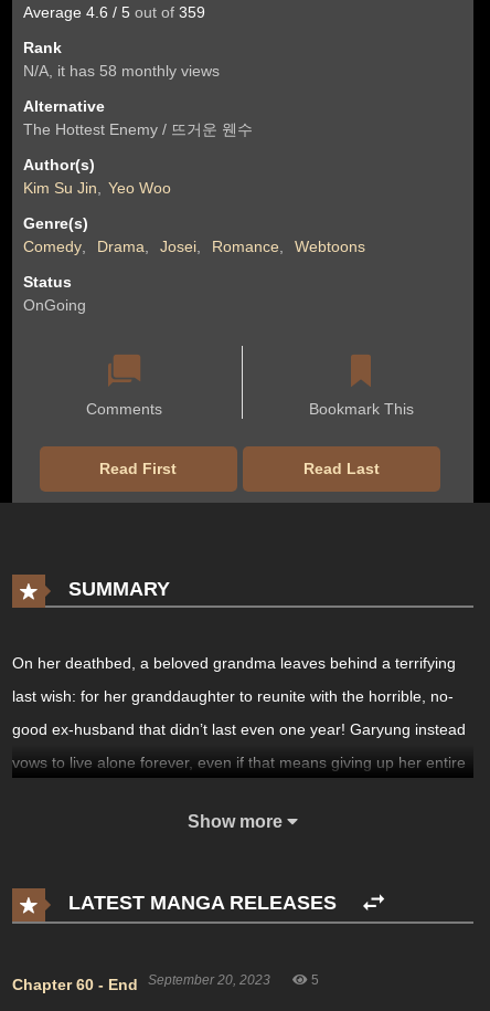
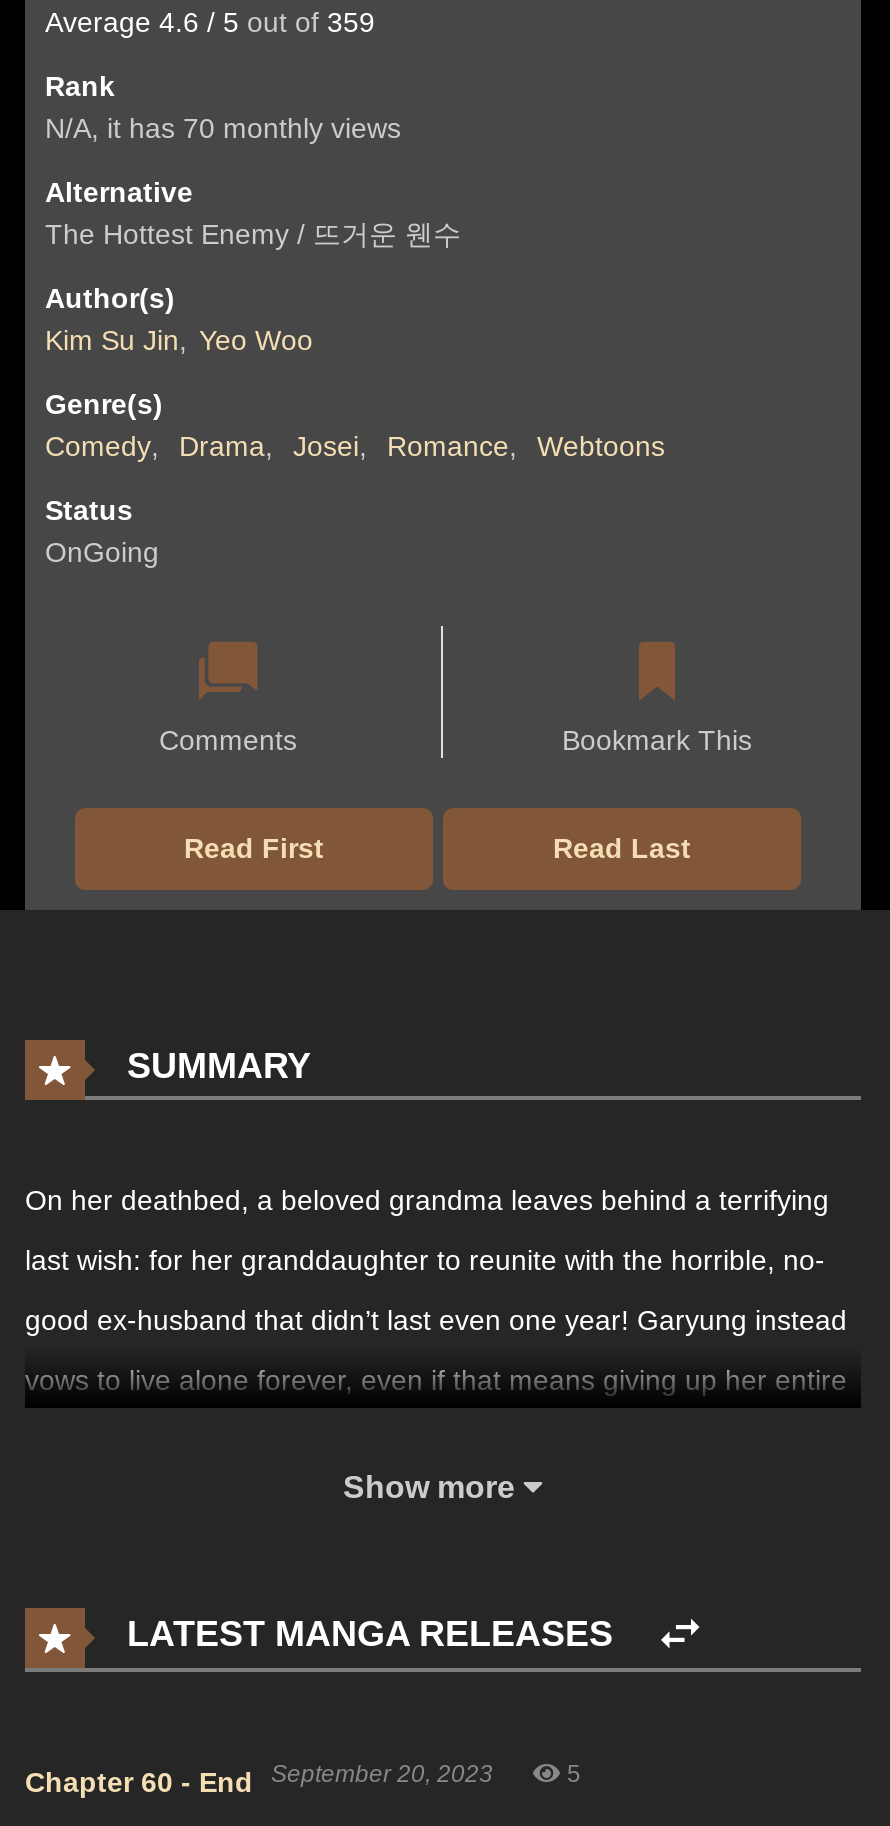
- N/A, it has 58 monthly views
+ N/A, it has 70 monthly views
